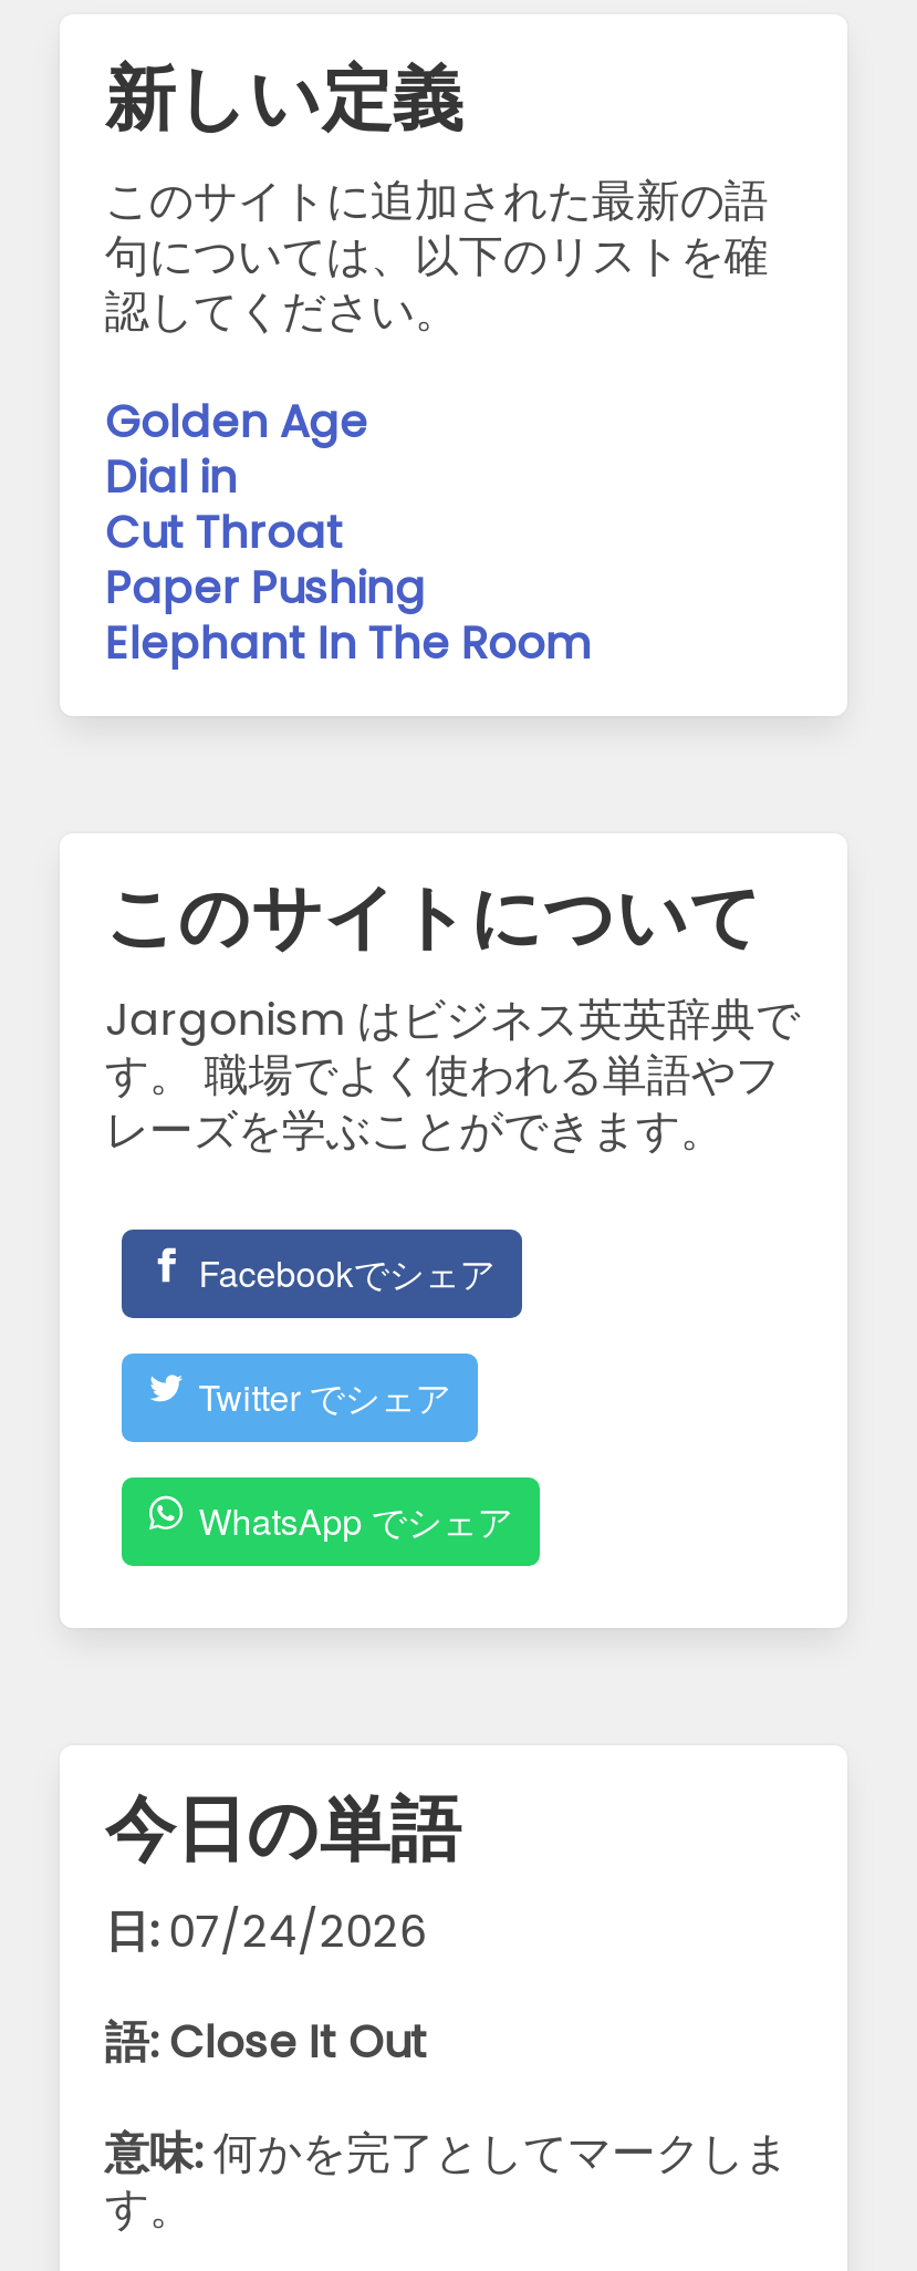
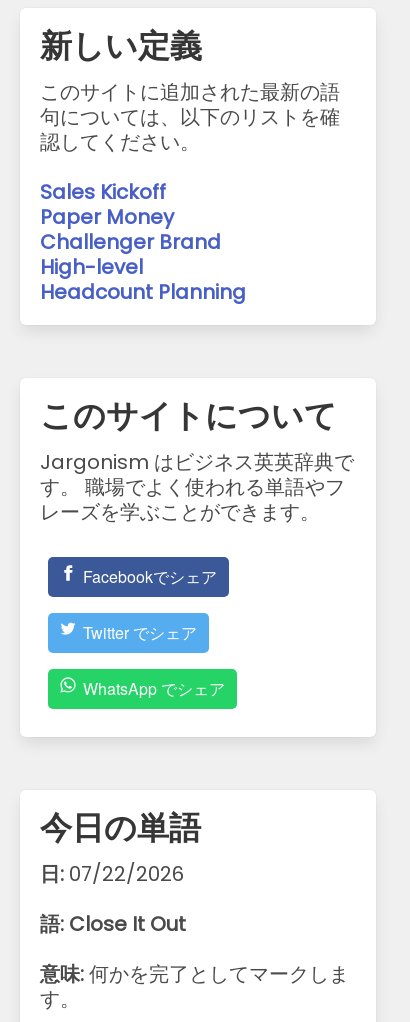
- Golden Age
- Dial in
- Cut Throat
- Paper Pushing
- Elephant In The Room
+ Sales Kickoff
+ Paper Money
+ Challenger Brand
+ High-level
+ Headcount Planning

- 日: 07/24/2026
+ 日: 07/22/2026
